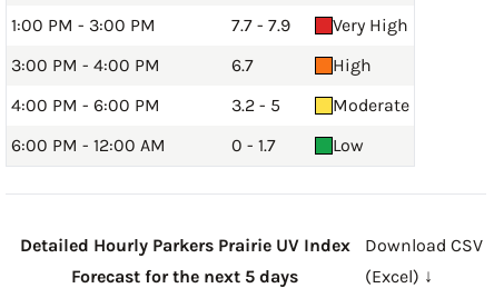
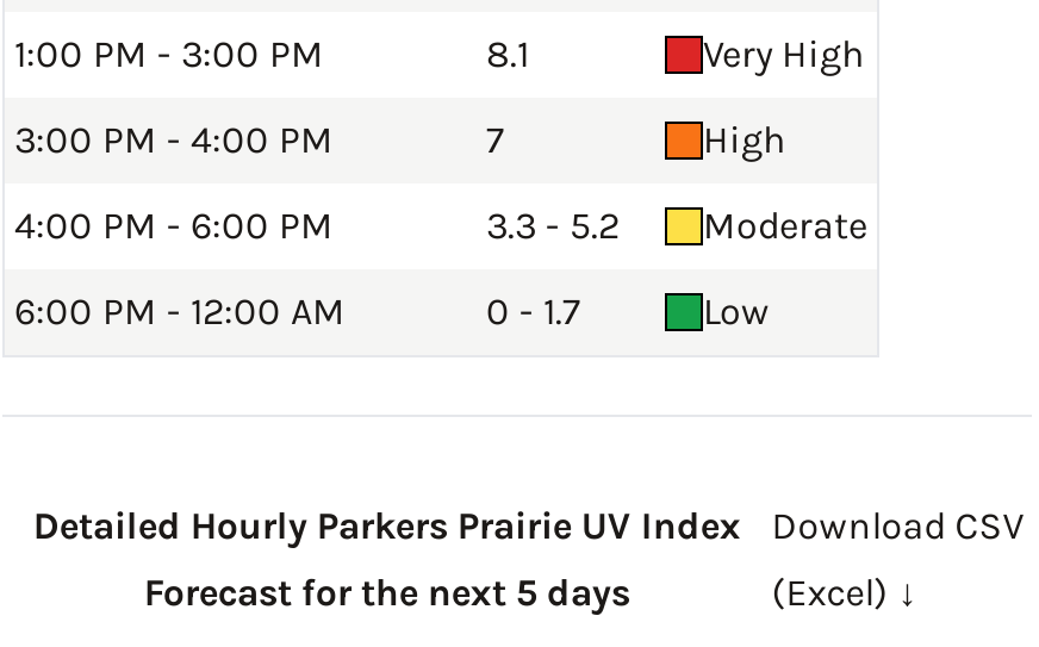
- 7.7 - 7.9
+ 8.1

- 6.7
+ 7

- 3.2 - 5
+ 3.3 - 5.2
